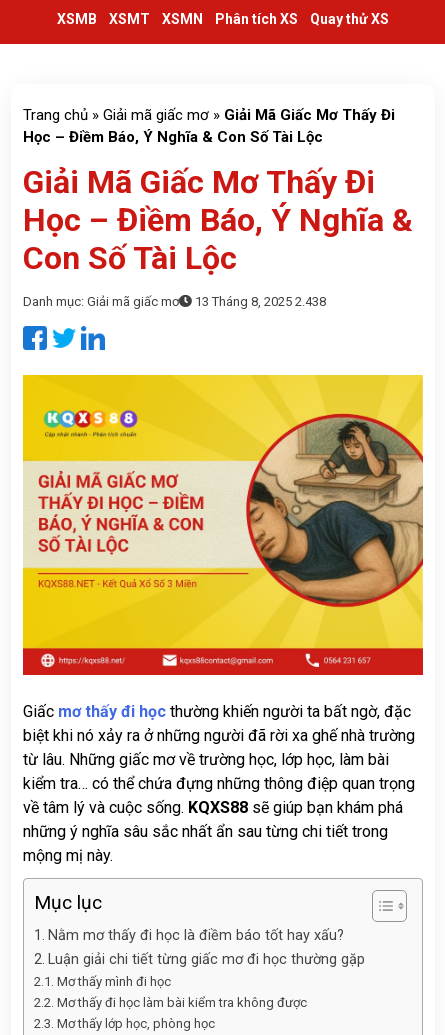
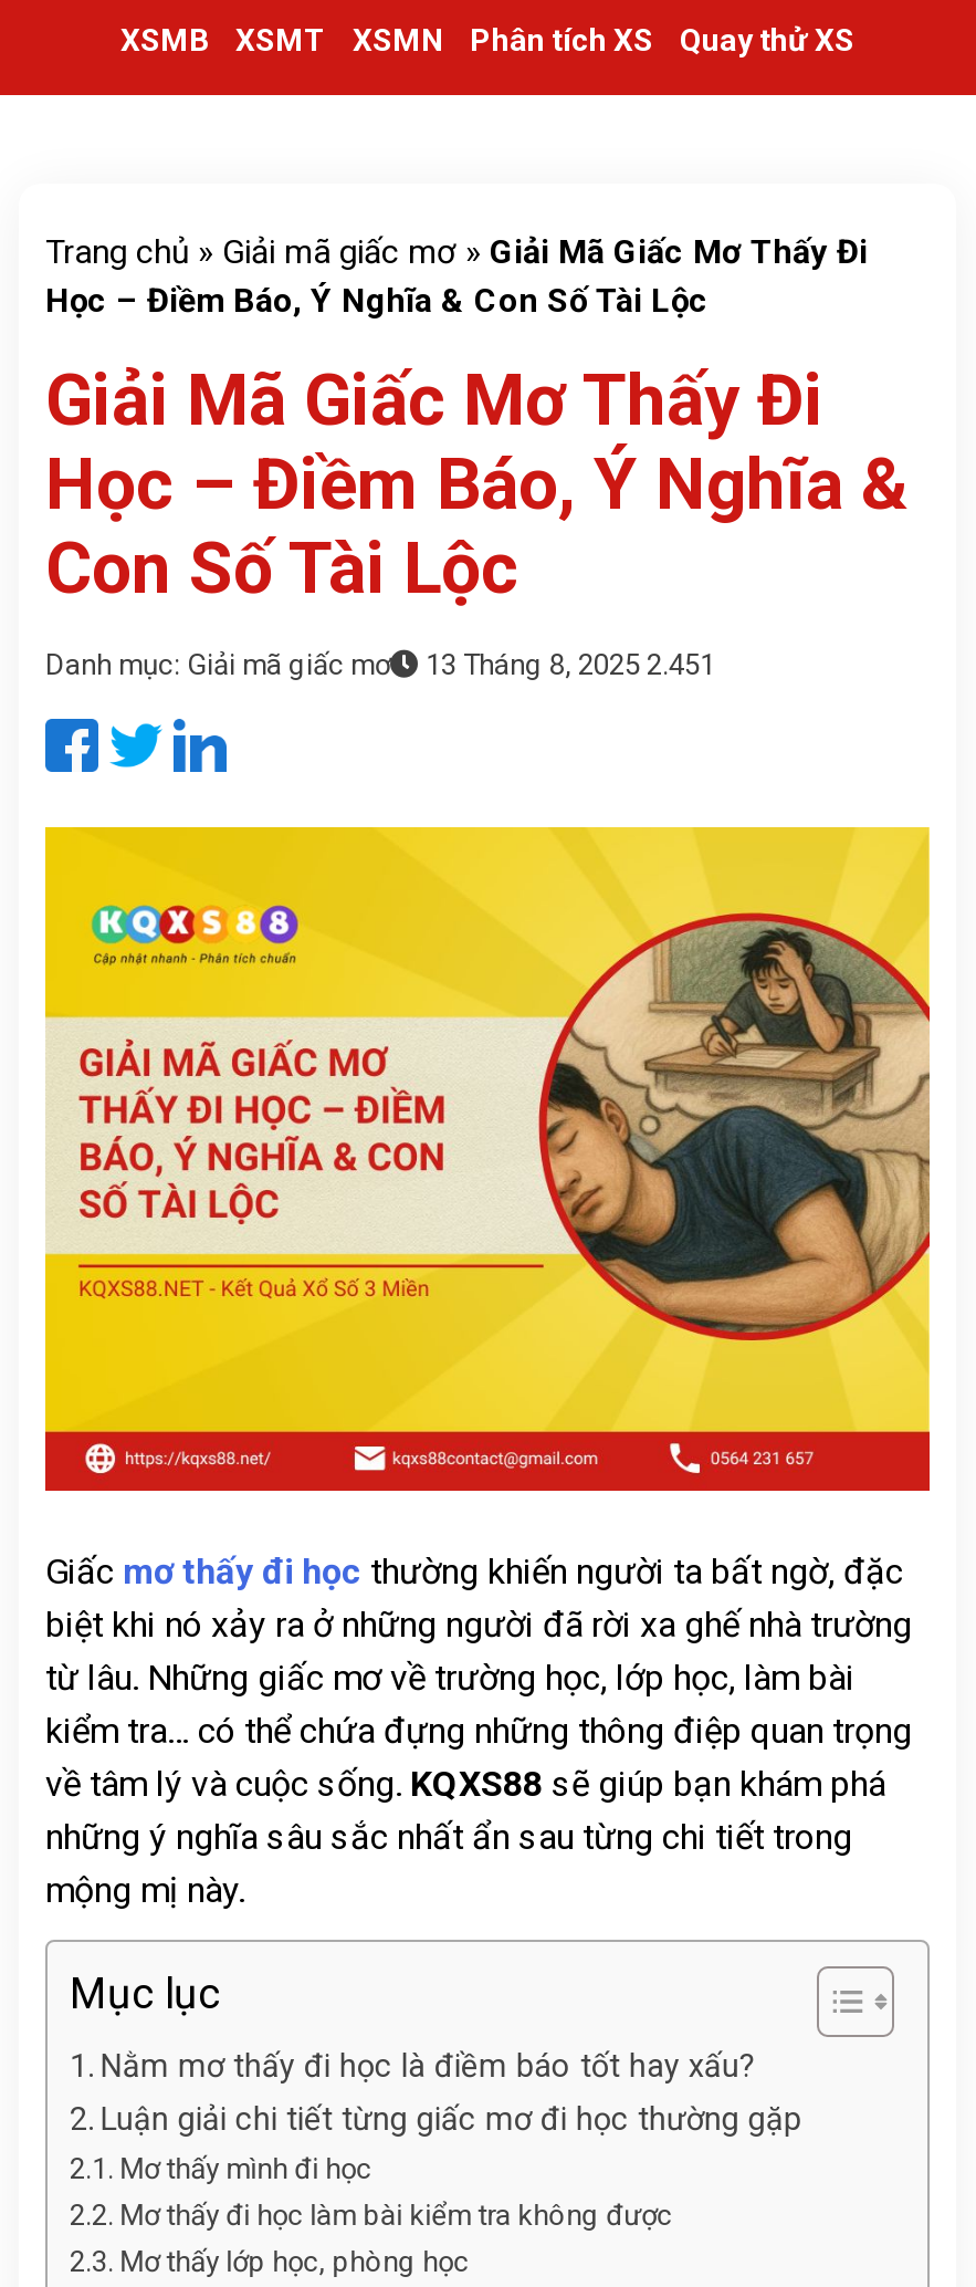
- 13 Tháng 8, 2025 2.438
+ 13 Tháng 8, 2025 2.451
